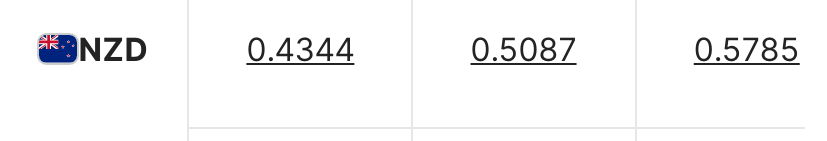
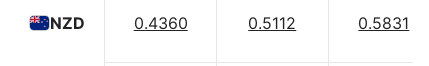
- 0.4344
+ 0.4360

- 0.5087
+ 0.5112

- 0.5785
+ 0.5831
